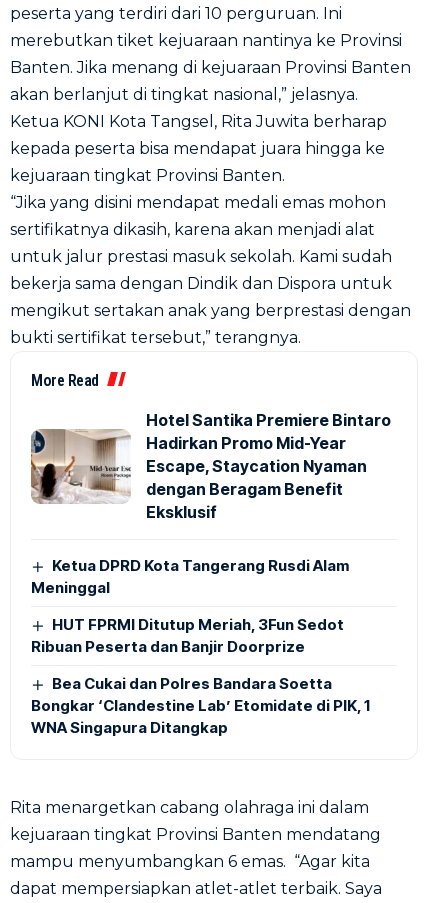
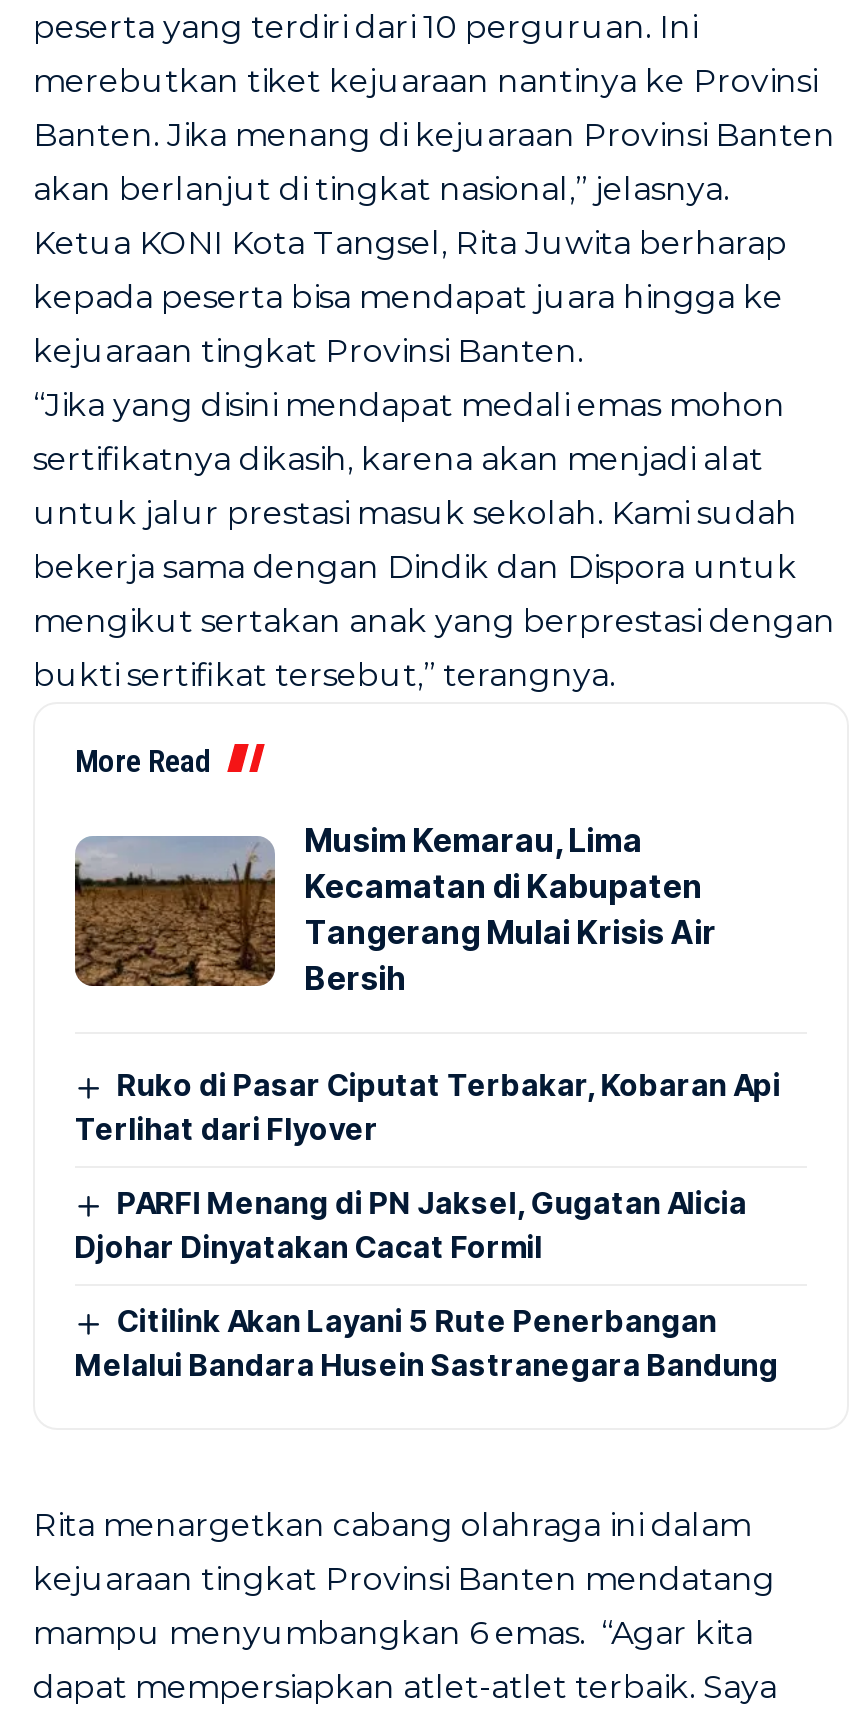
- [image]
- Hotel Santika Premiere Bintaro
- Hadirkan Promo Mid-Year
- Escape, Staycation Nyaman
- dengan Beragam Benefit
- Eksklusif
+ [image]
+ Musim Kemarau, Lima
+ Kecamatan di Kabupaten
+ Tangerang Mulai Krisis Air
+ Bersih

- Ketua DPRD Kota Tangerang Rusdi Alam
- Meninggal
+ Ruko di Pasar Ciputat Terbakar, Kobaran Api
+ Terlihat dari Flyover

- HUT FPRMI Ditutup Meriah, 3Fun Sedot
- Ribuan Peserta dan Banjir Doorprize
+ PARFI Menang di PN Jaksel, Gugatan Alicia
+ Djohar Dinyatakan Cacat Formil

- Bea Cukai dan Polres Bandara Soetta
- Bongkar ‘Clandestine Lab’ Etomidate di PIK, 1
- WNA Singapura Ditangkap
+ Citilink Akan Layani 5 Rute Penerbangan
+ Melalui Bandara Husein Sastranegara Bandung
